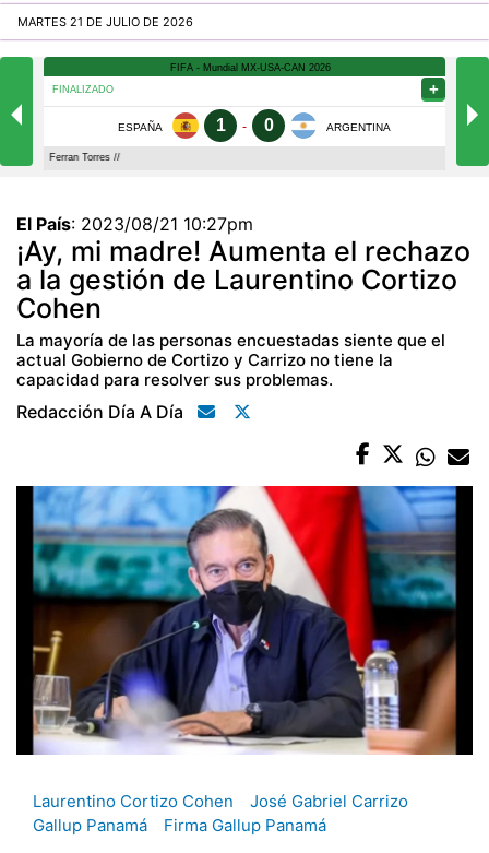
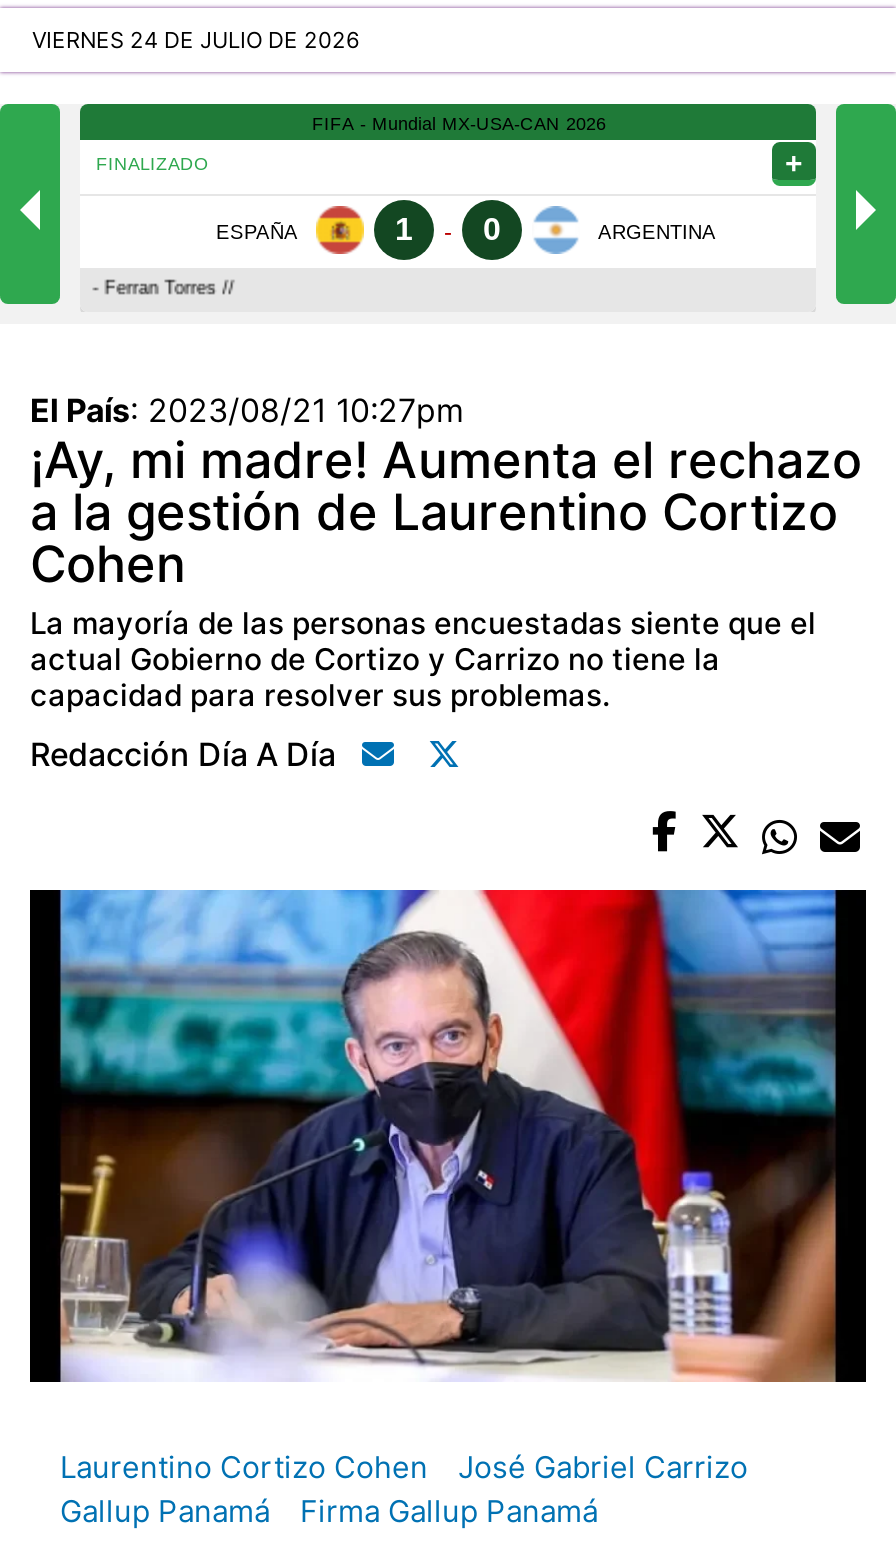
- MARTES 21 DE JULIO DE 2026
+ VIERNES 24 DE JULIO DE 2026
